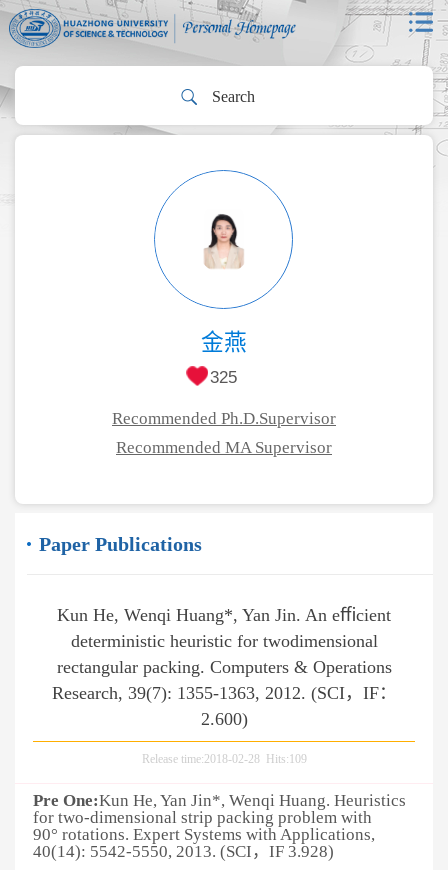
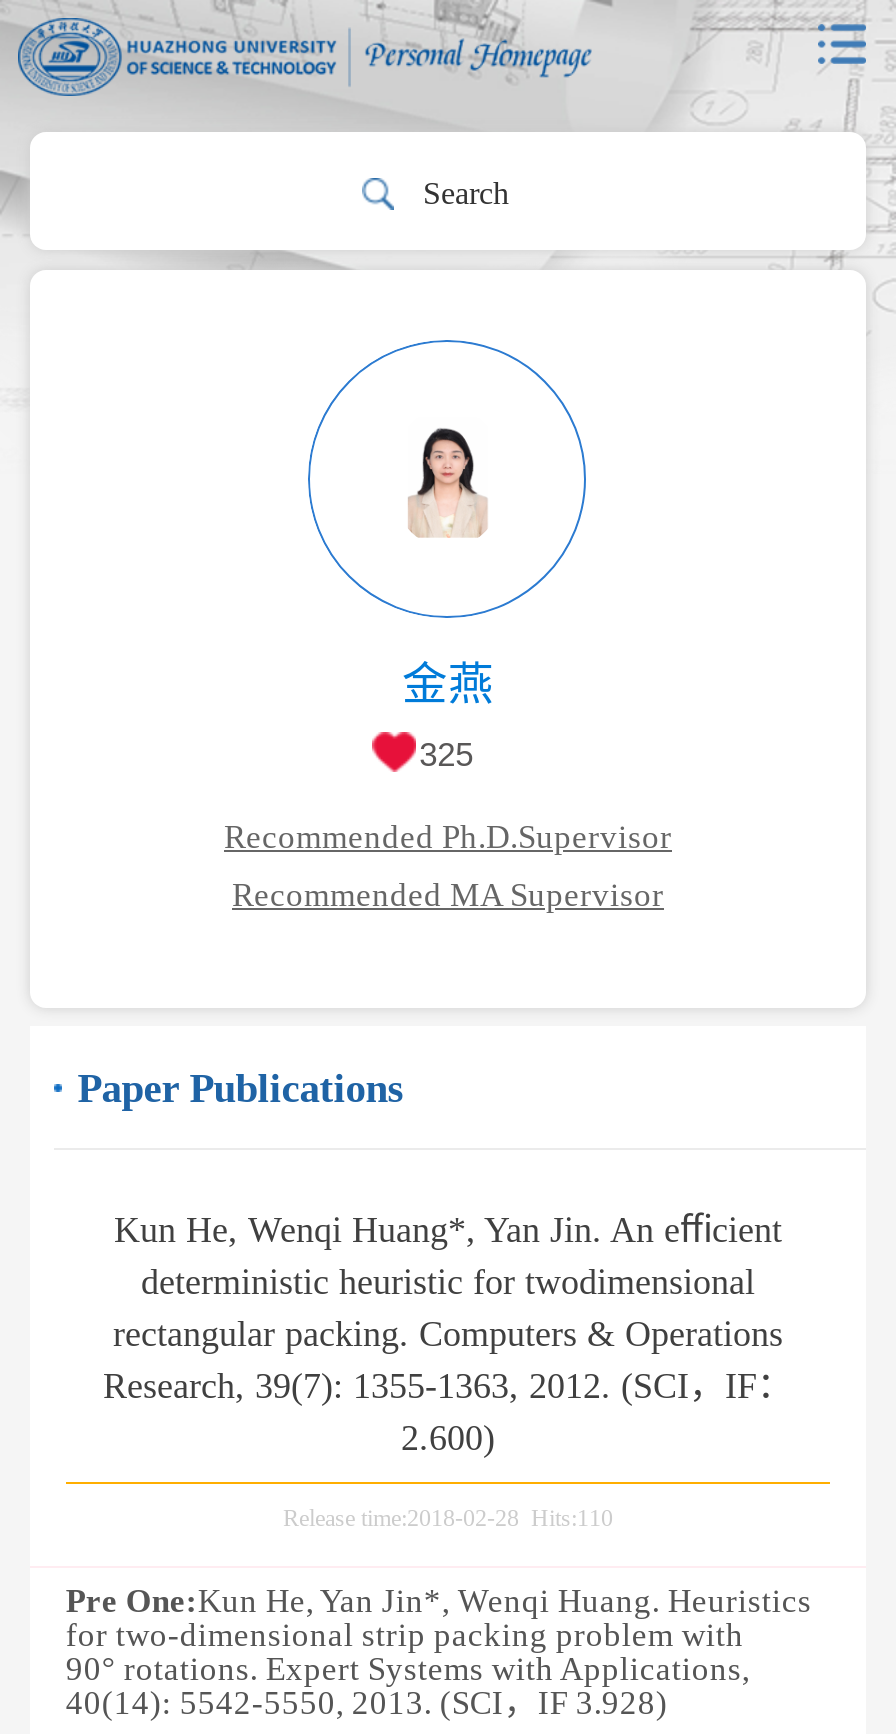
- Release time:2018-02-28 Hits:109
+ Release time:2018-02-28 Hits:110
